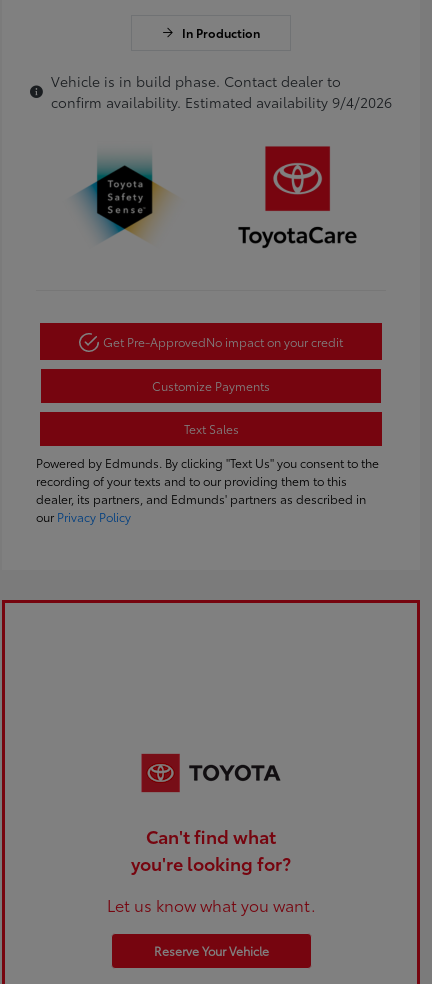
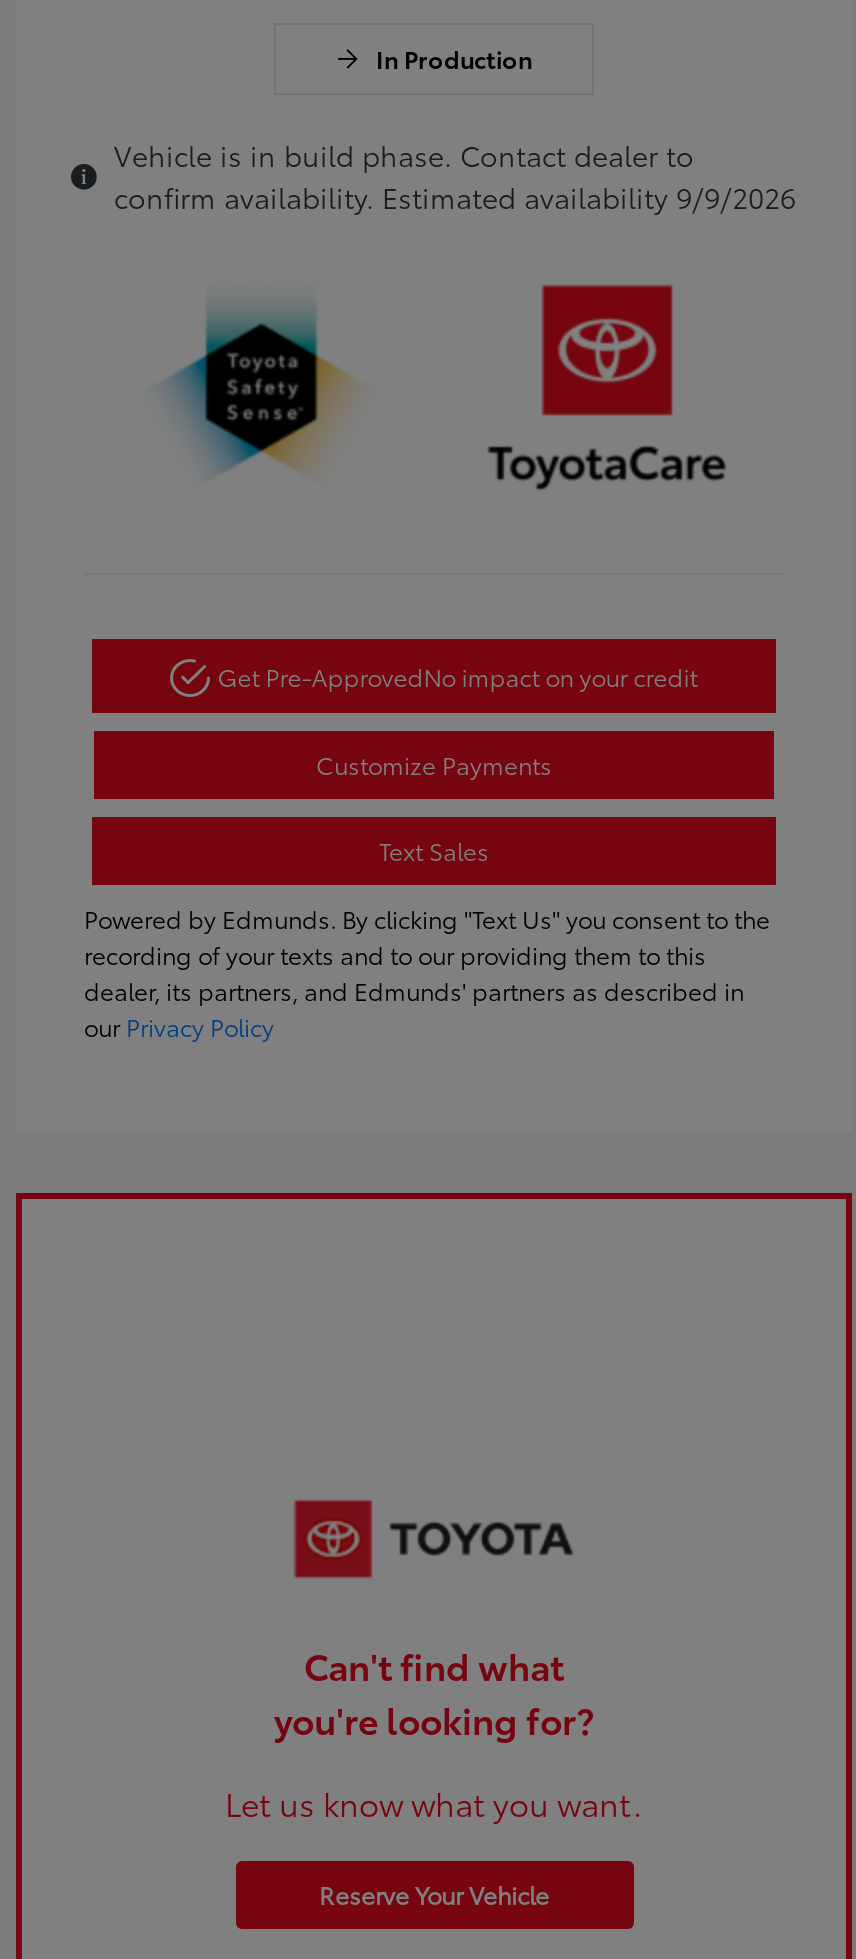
- confirm availability. Estimated availability 9/4/2026
+ confirm availability. Estimated availability 9/9/2026
